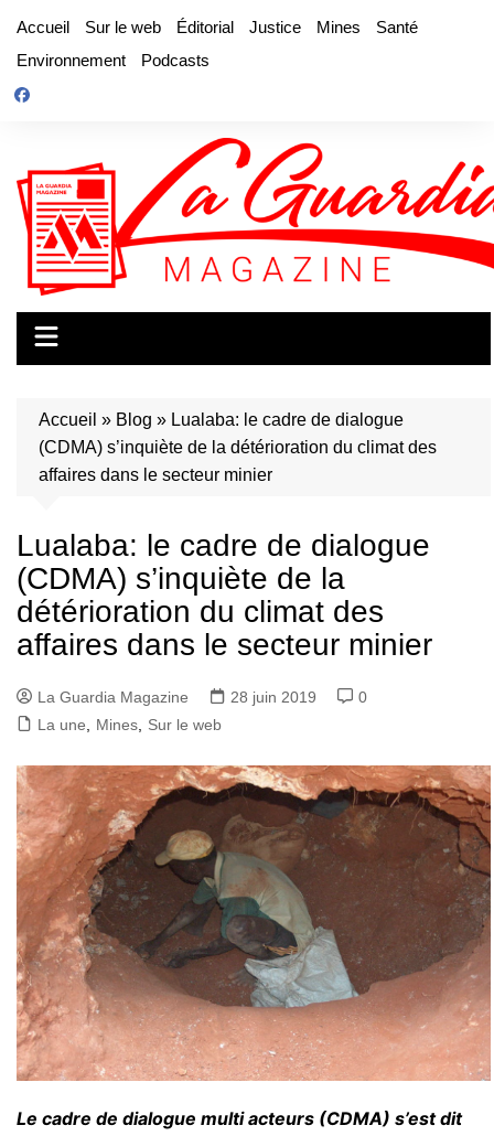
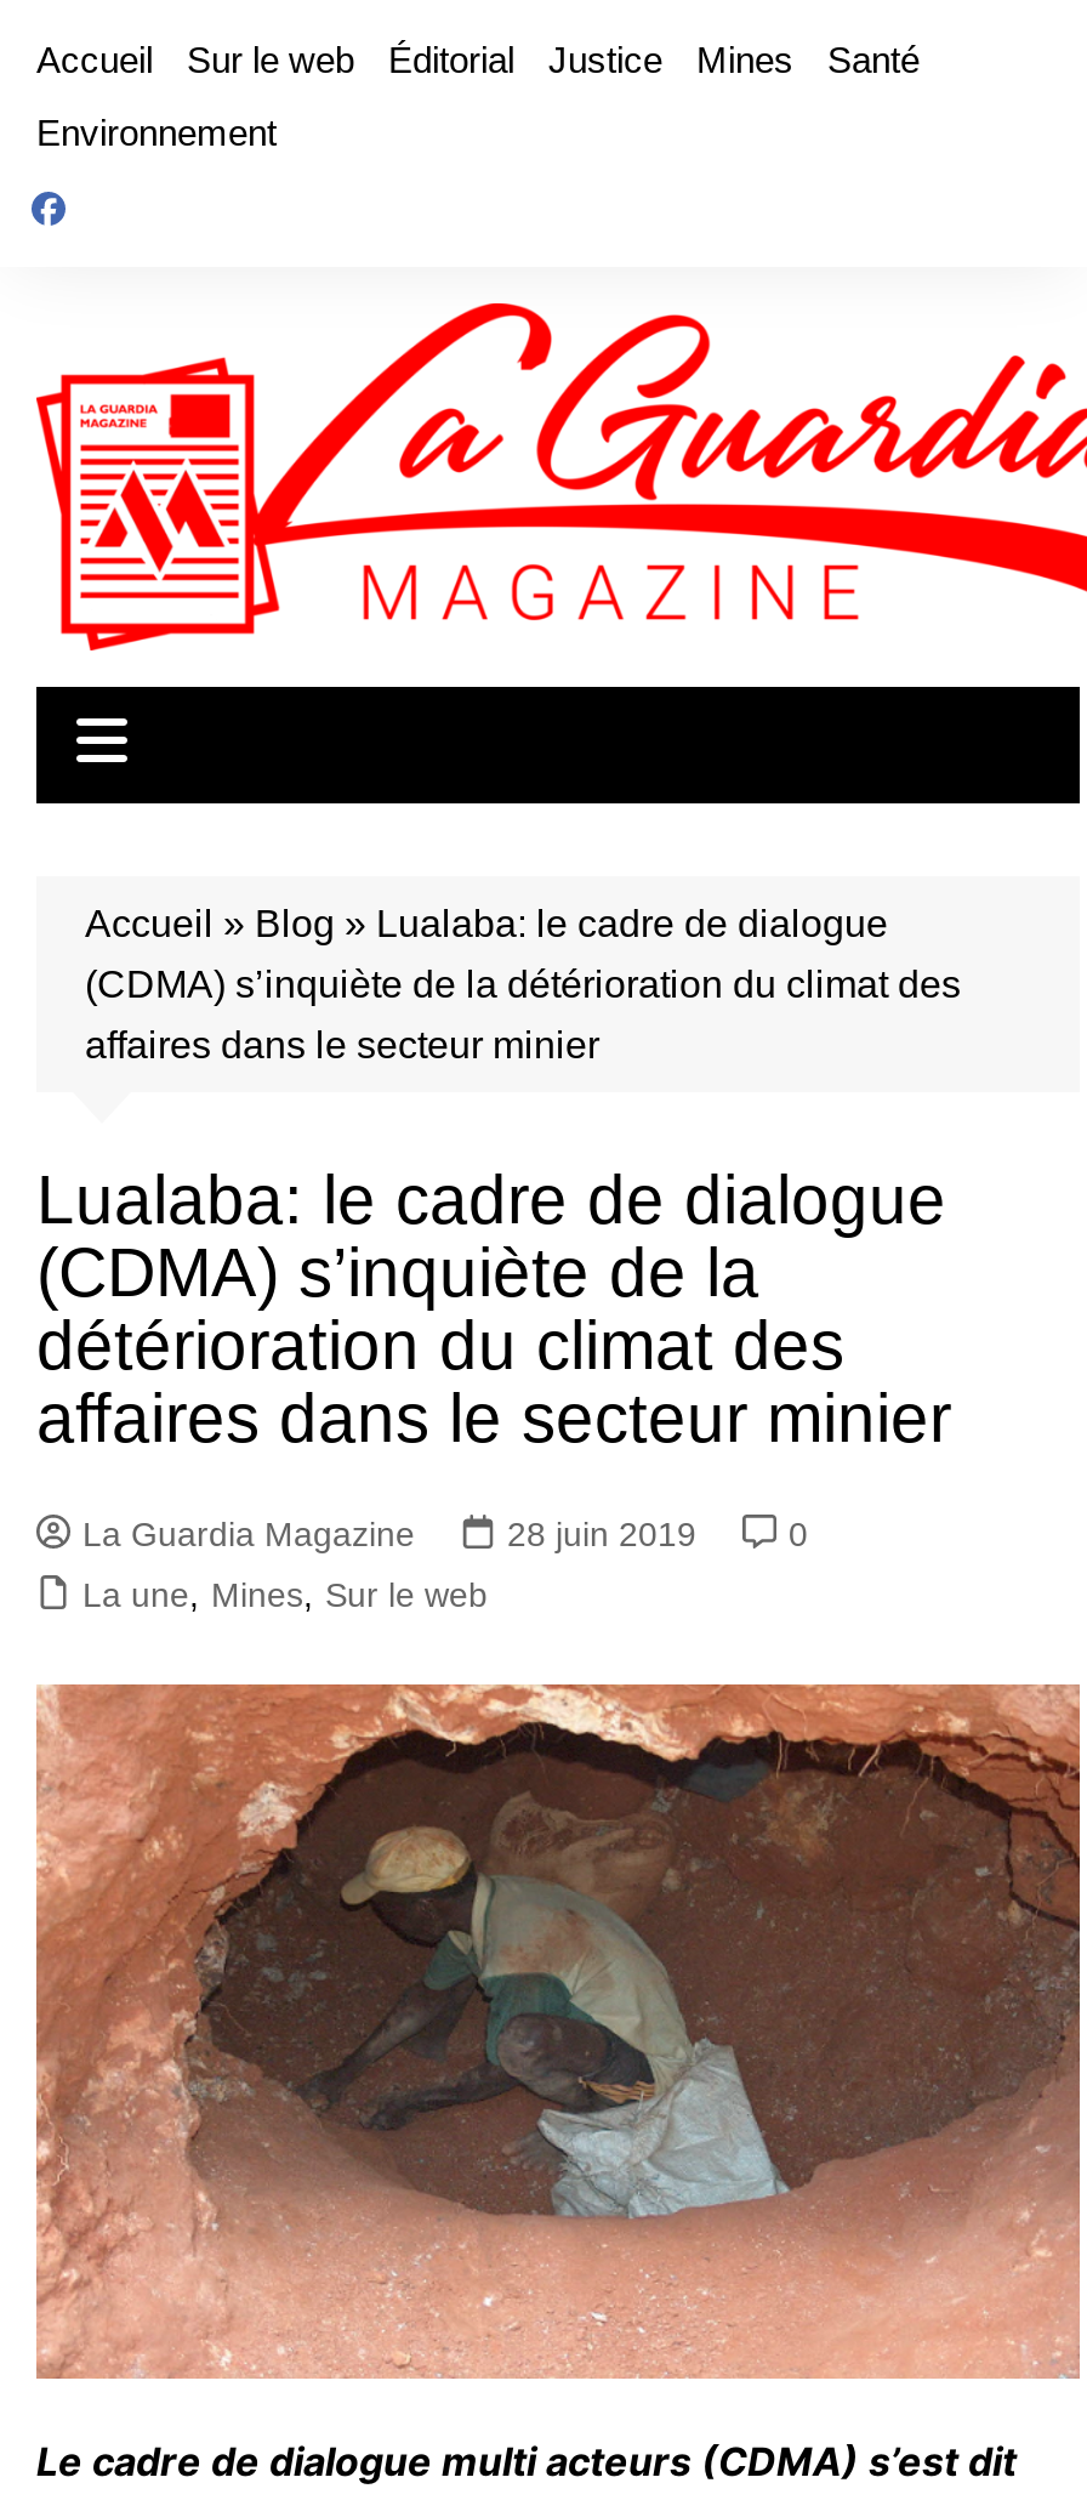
- Podcasts
